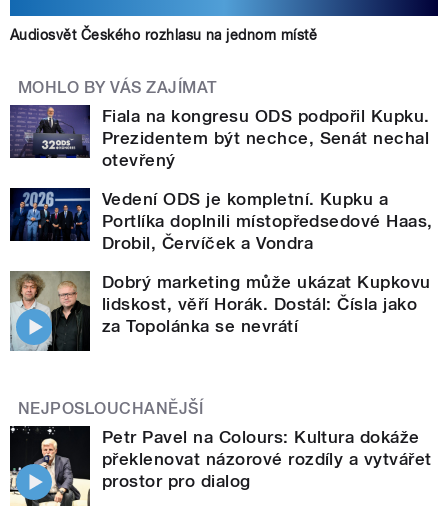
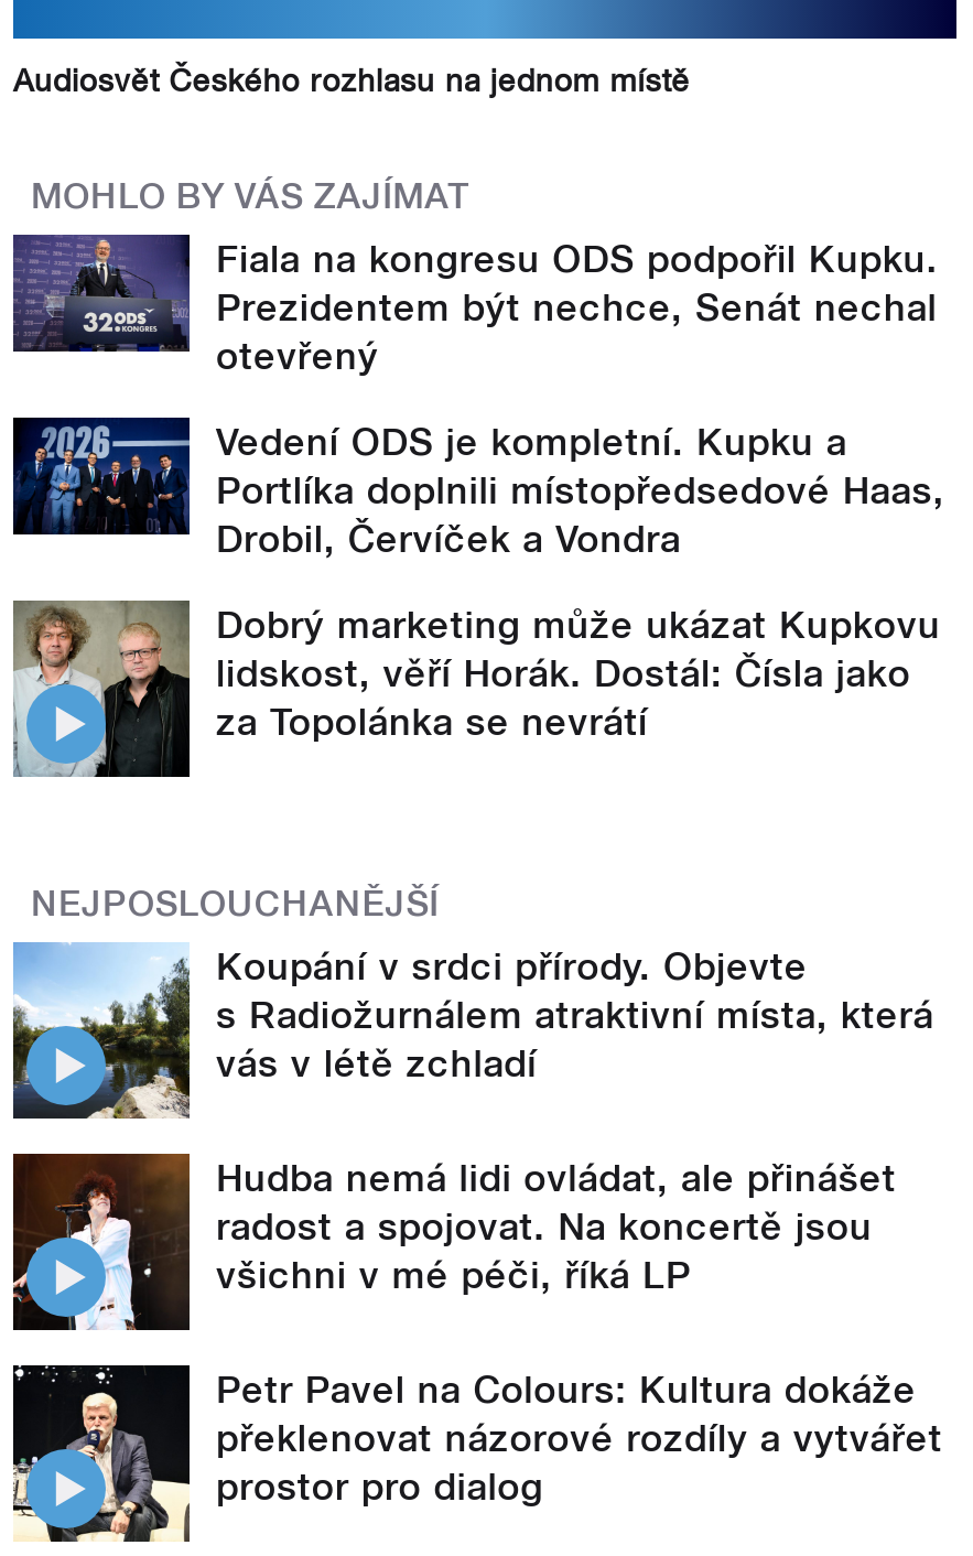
+ [image]
+ Koupání v srdci přírody. Objevte
+ s Radiožurnálem atraktivní místa, která
+ vás v létě zchladí
+ Hudba nemá lidi ovládat, ale přinášet
+ radost a spojovat. Na koncertě jsou
+ všichni v mé péči, říká LP

+ [image]
